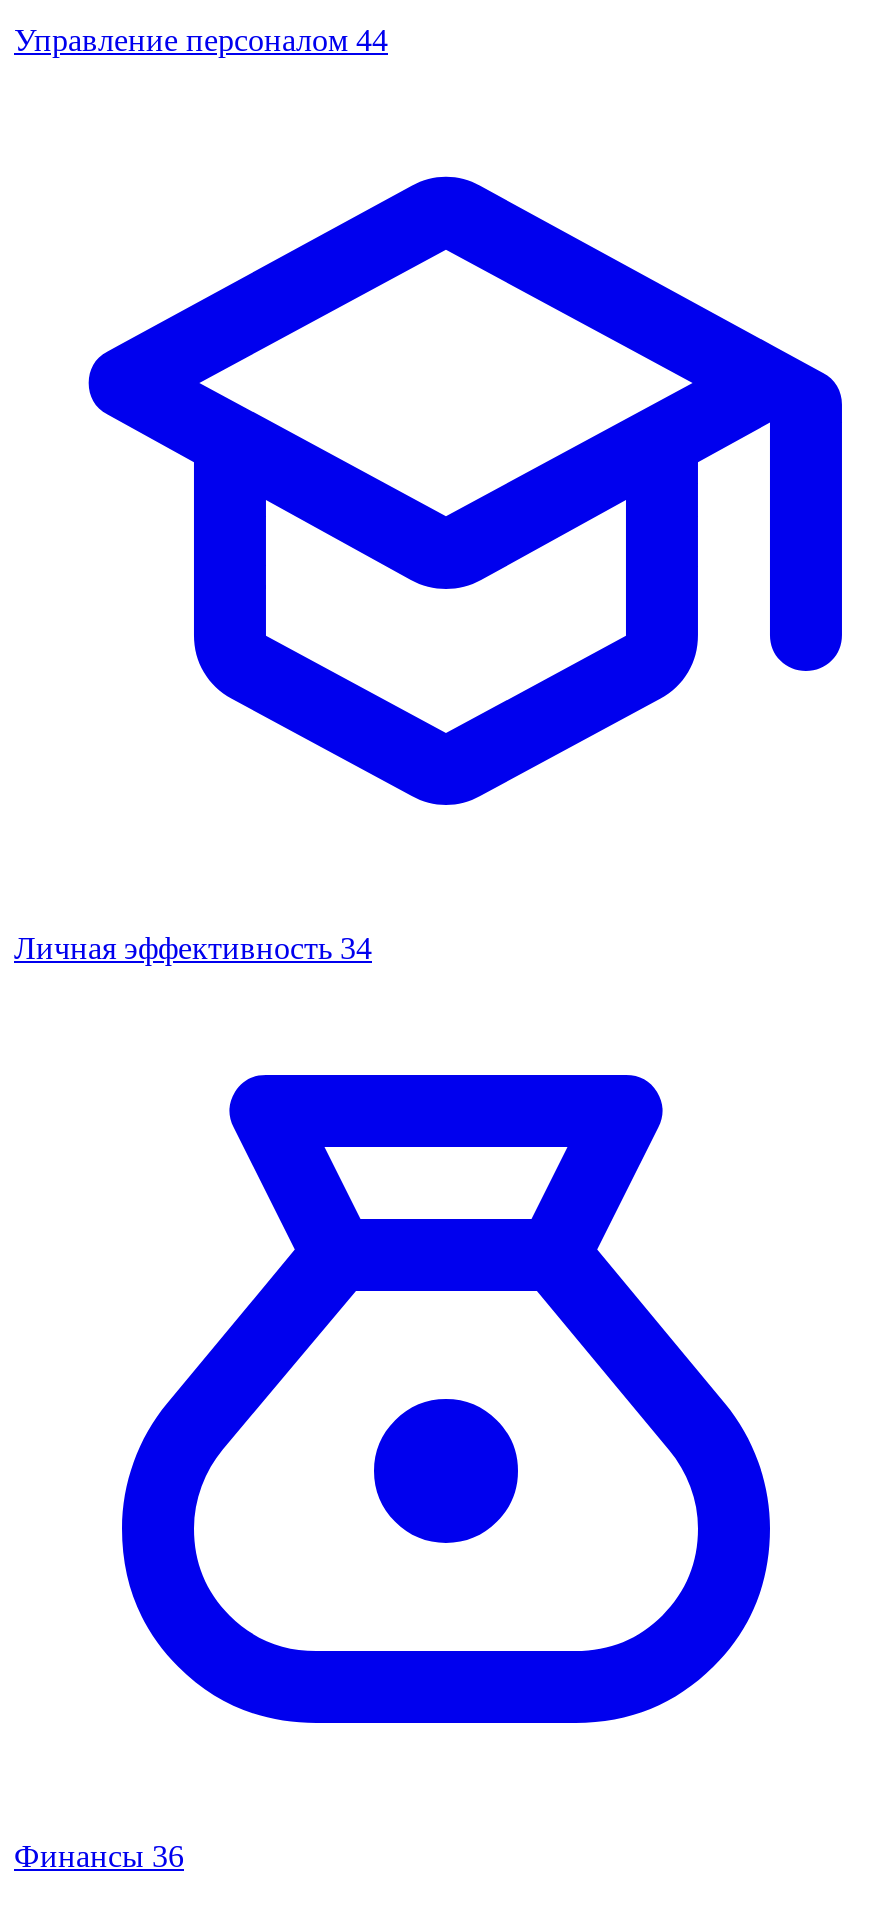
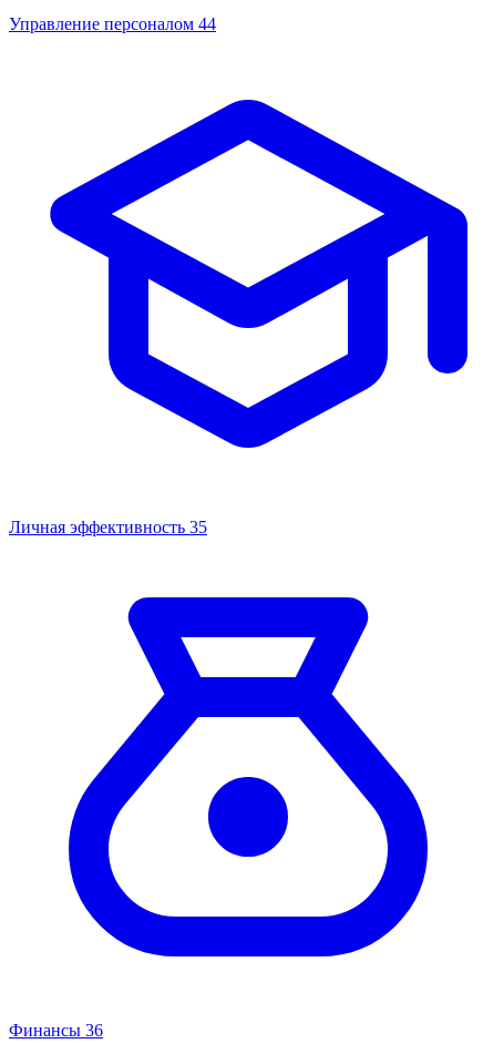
- Личная эффективность 34
+ Личная эффективность 35
